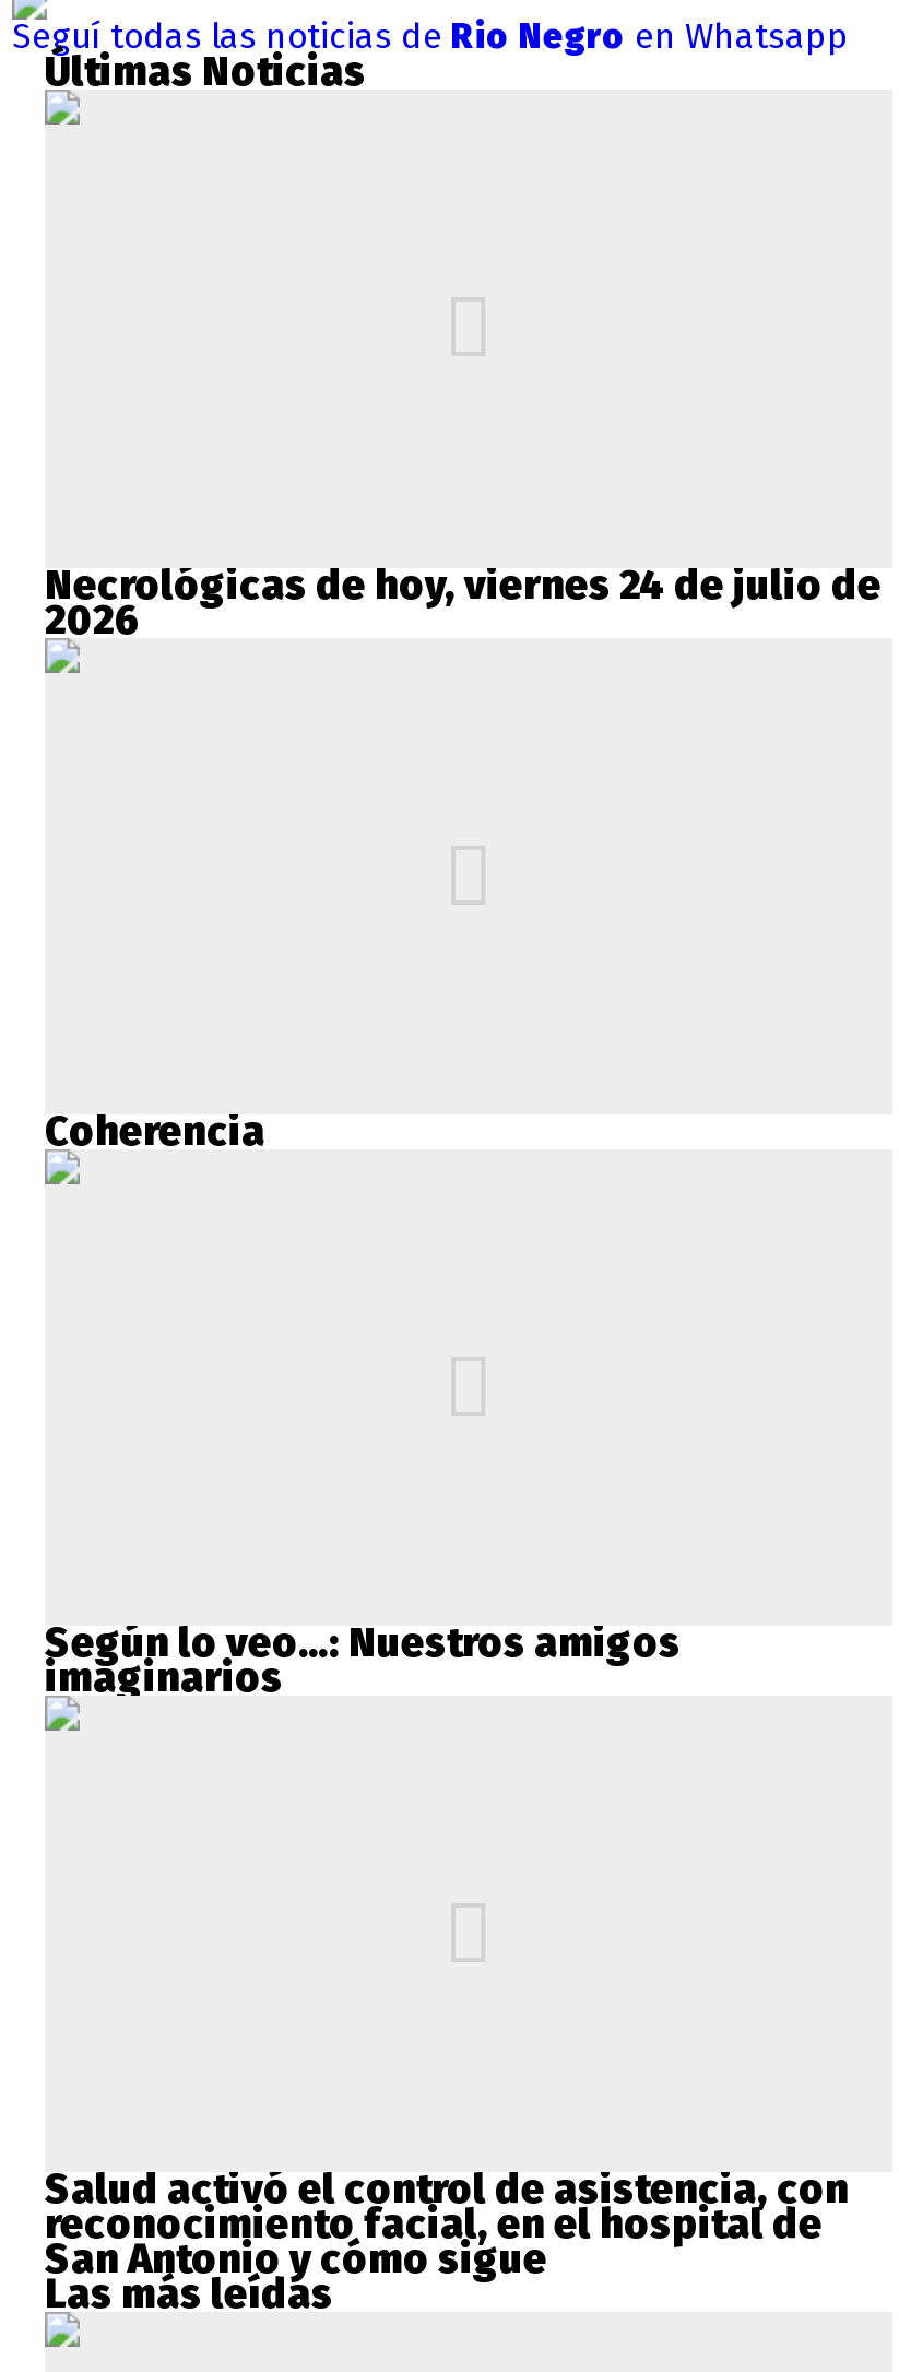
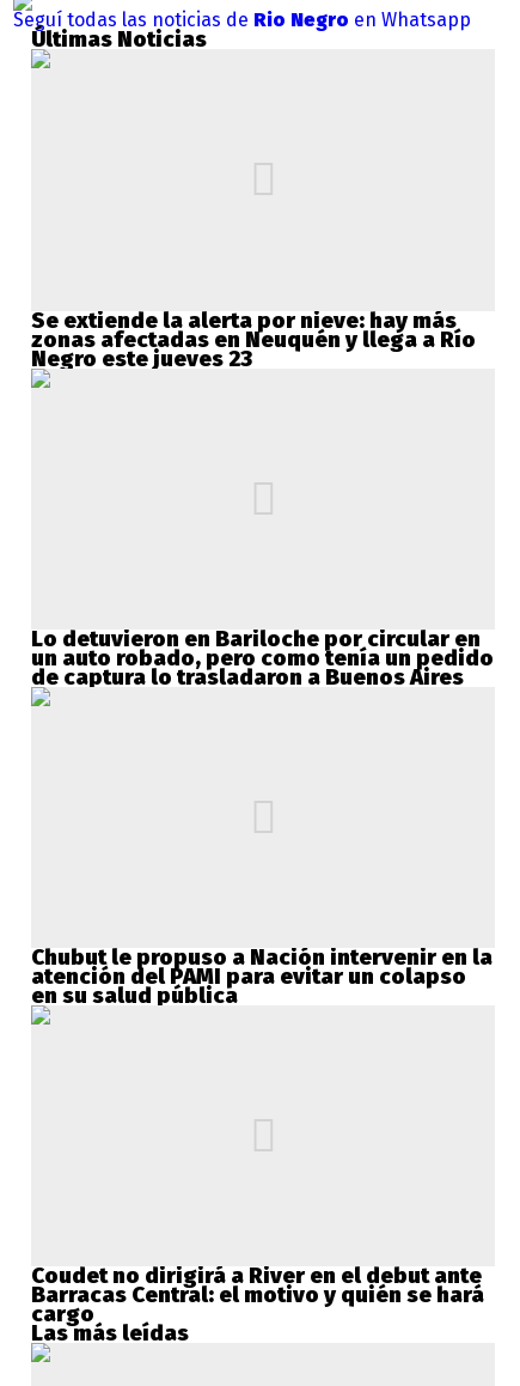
- Necrológicas de hoy, viernes 24 de julio de
- 2026
+ Se extiende la alerta por nieve: hay más
+ zonas afectadas en Neuquén y llega a Río
+ Negro este jueves 23

- Coherencia
+ Lo detuvieron en Bariloche por circular en
+ un auto robado, pero como tenía un pedido
+ de captura lo trasladaron a Buenos Aires

- Según lo veo…: Nuestros amigos
- imaginarios
+ Chubut le propuso a Nación intervenir en la
+ atención del PAMI para evitar un colapso
+ en su salud pública

- Salud activó el control de asistencia, con
- reconocimiento facial, en el hospital de
- San Antonio y cómo sigue
+ Coudet no dirigirá a River en el debut ante
+ Barracas Central: el motivo y quién se hará
+ cargo
